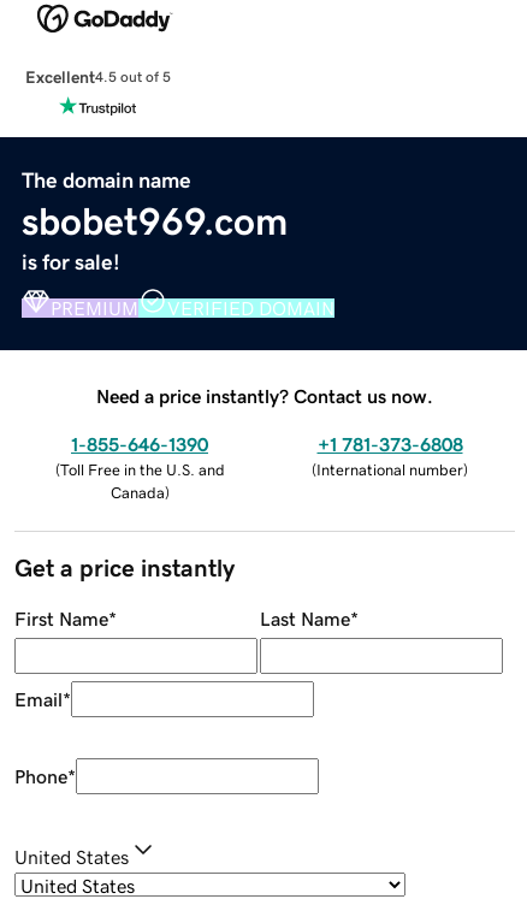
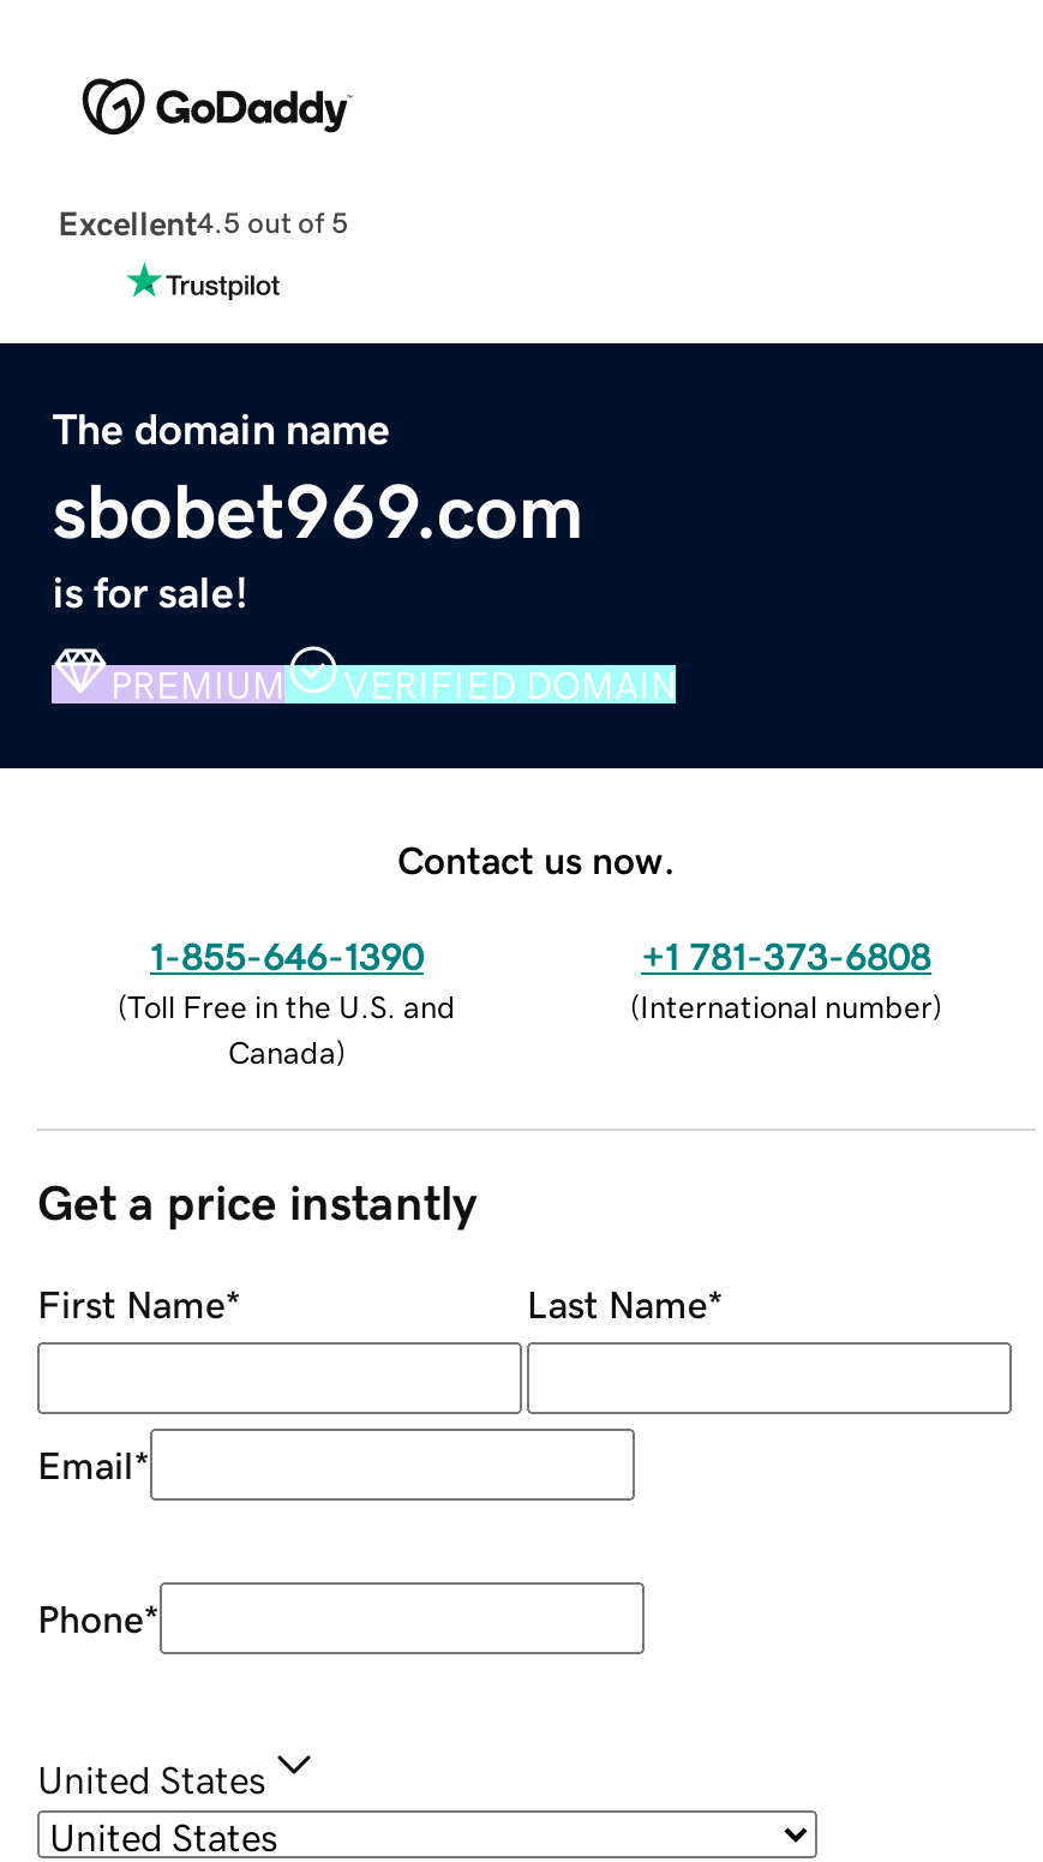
- Need a price instantly? Contact us now.
+ Contact us now.
